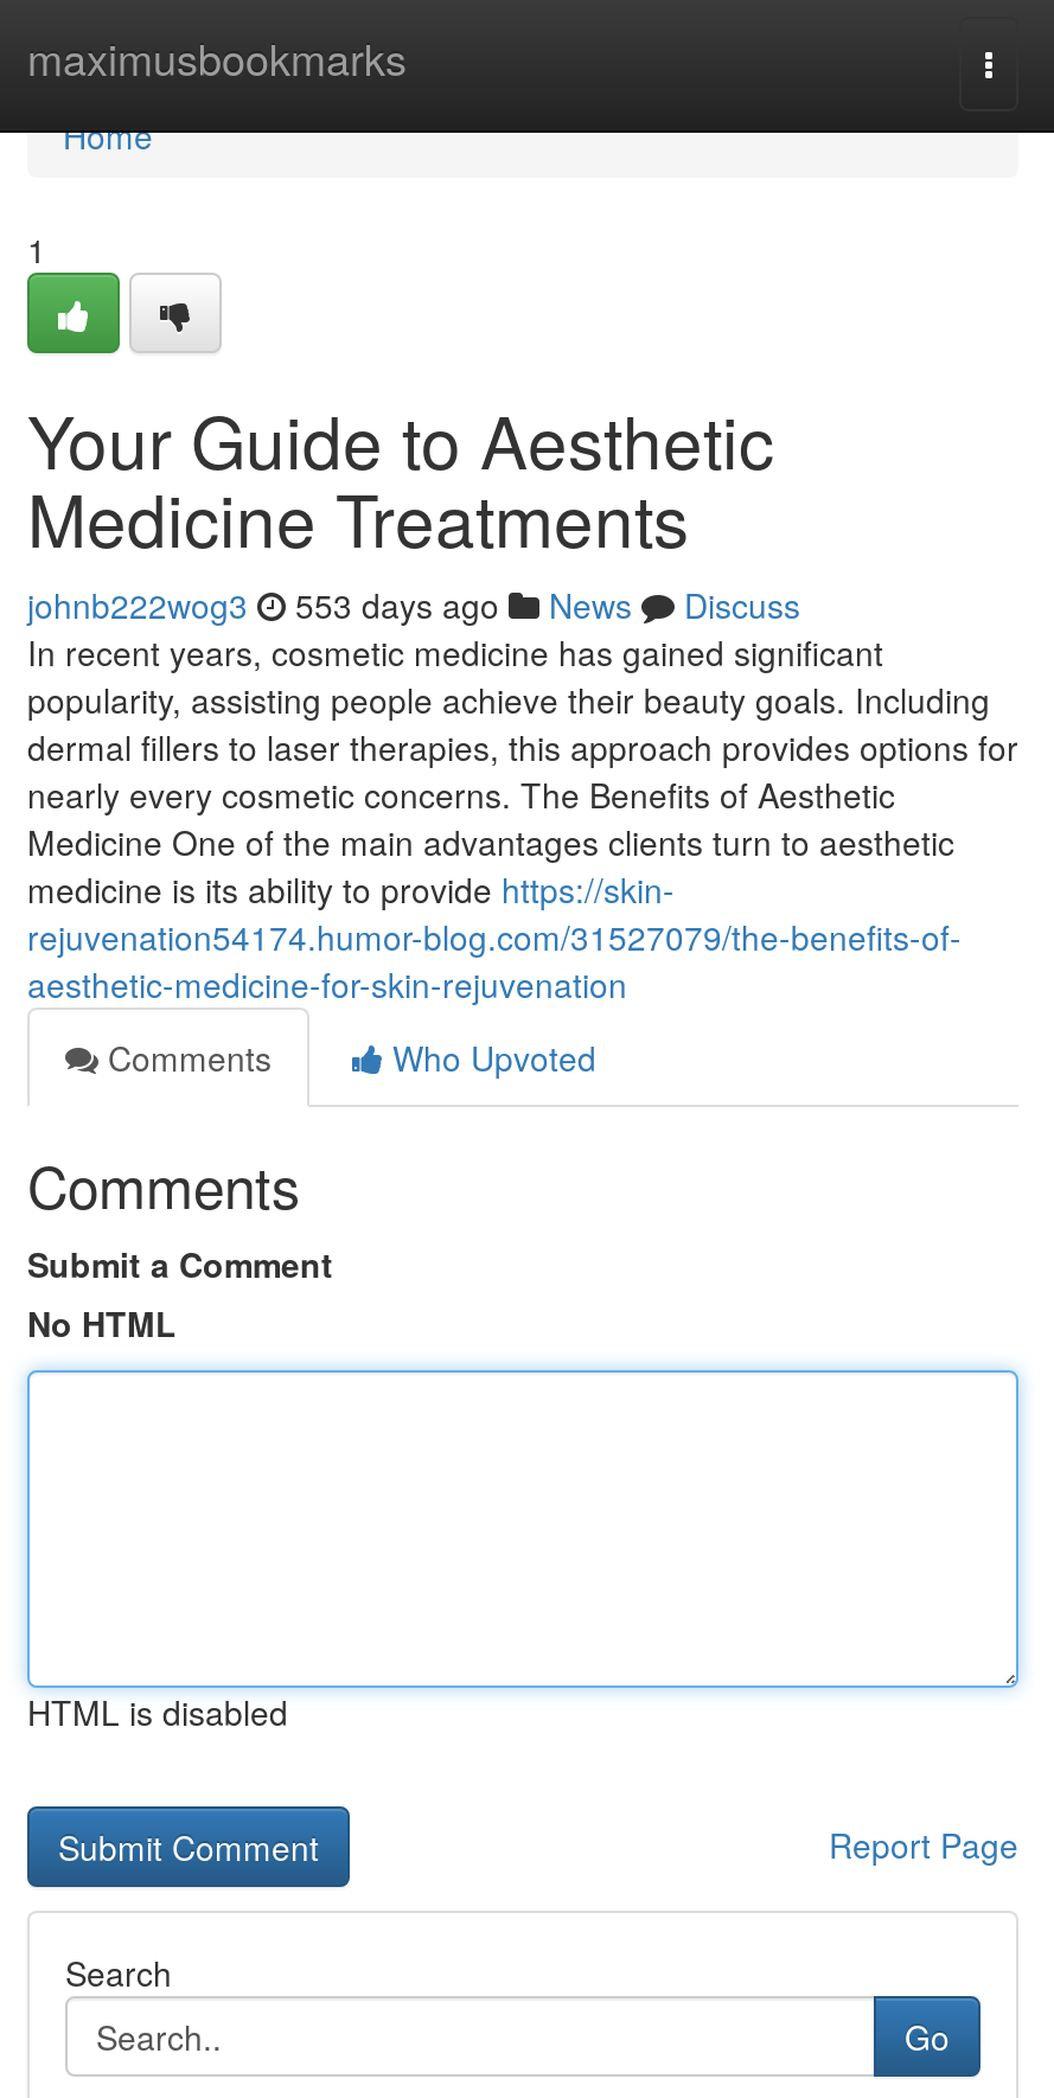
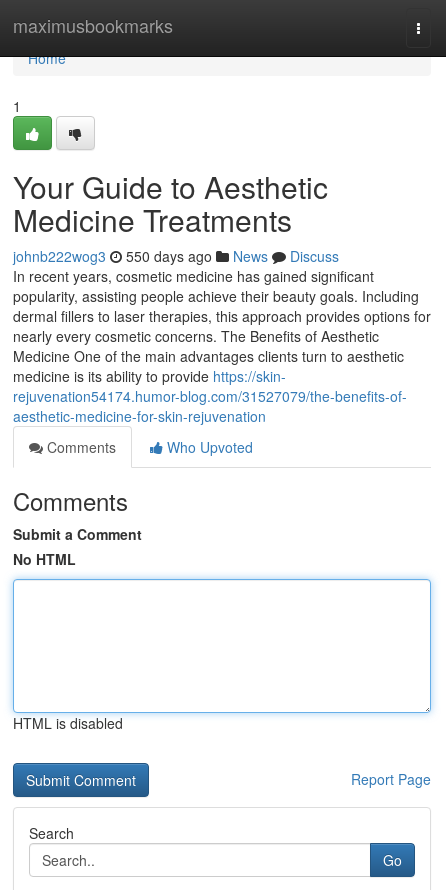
- johnb222wog3 553 days ago News Discuss
+ johnb222wog3 550 days ago News Discuss
